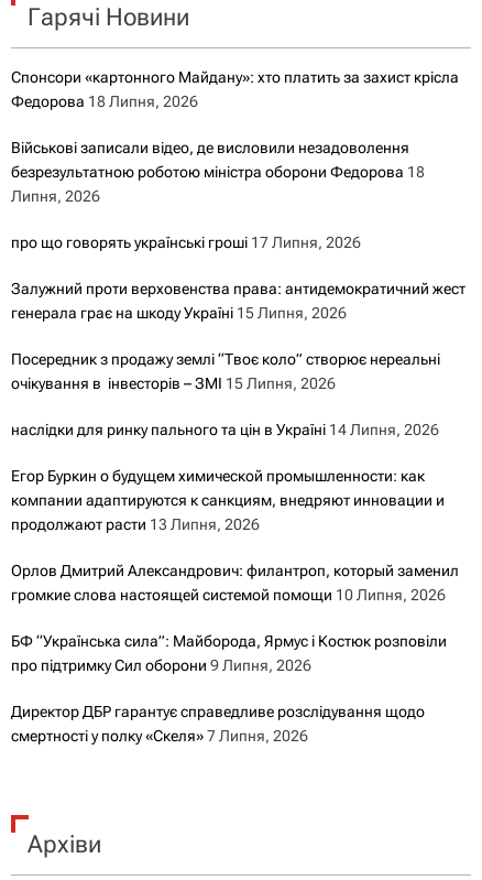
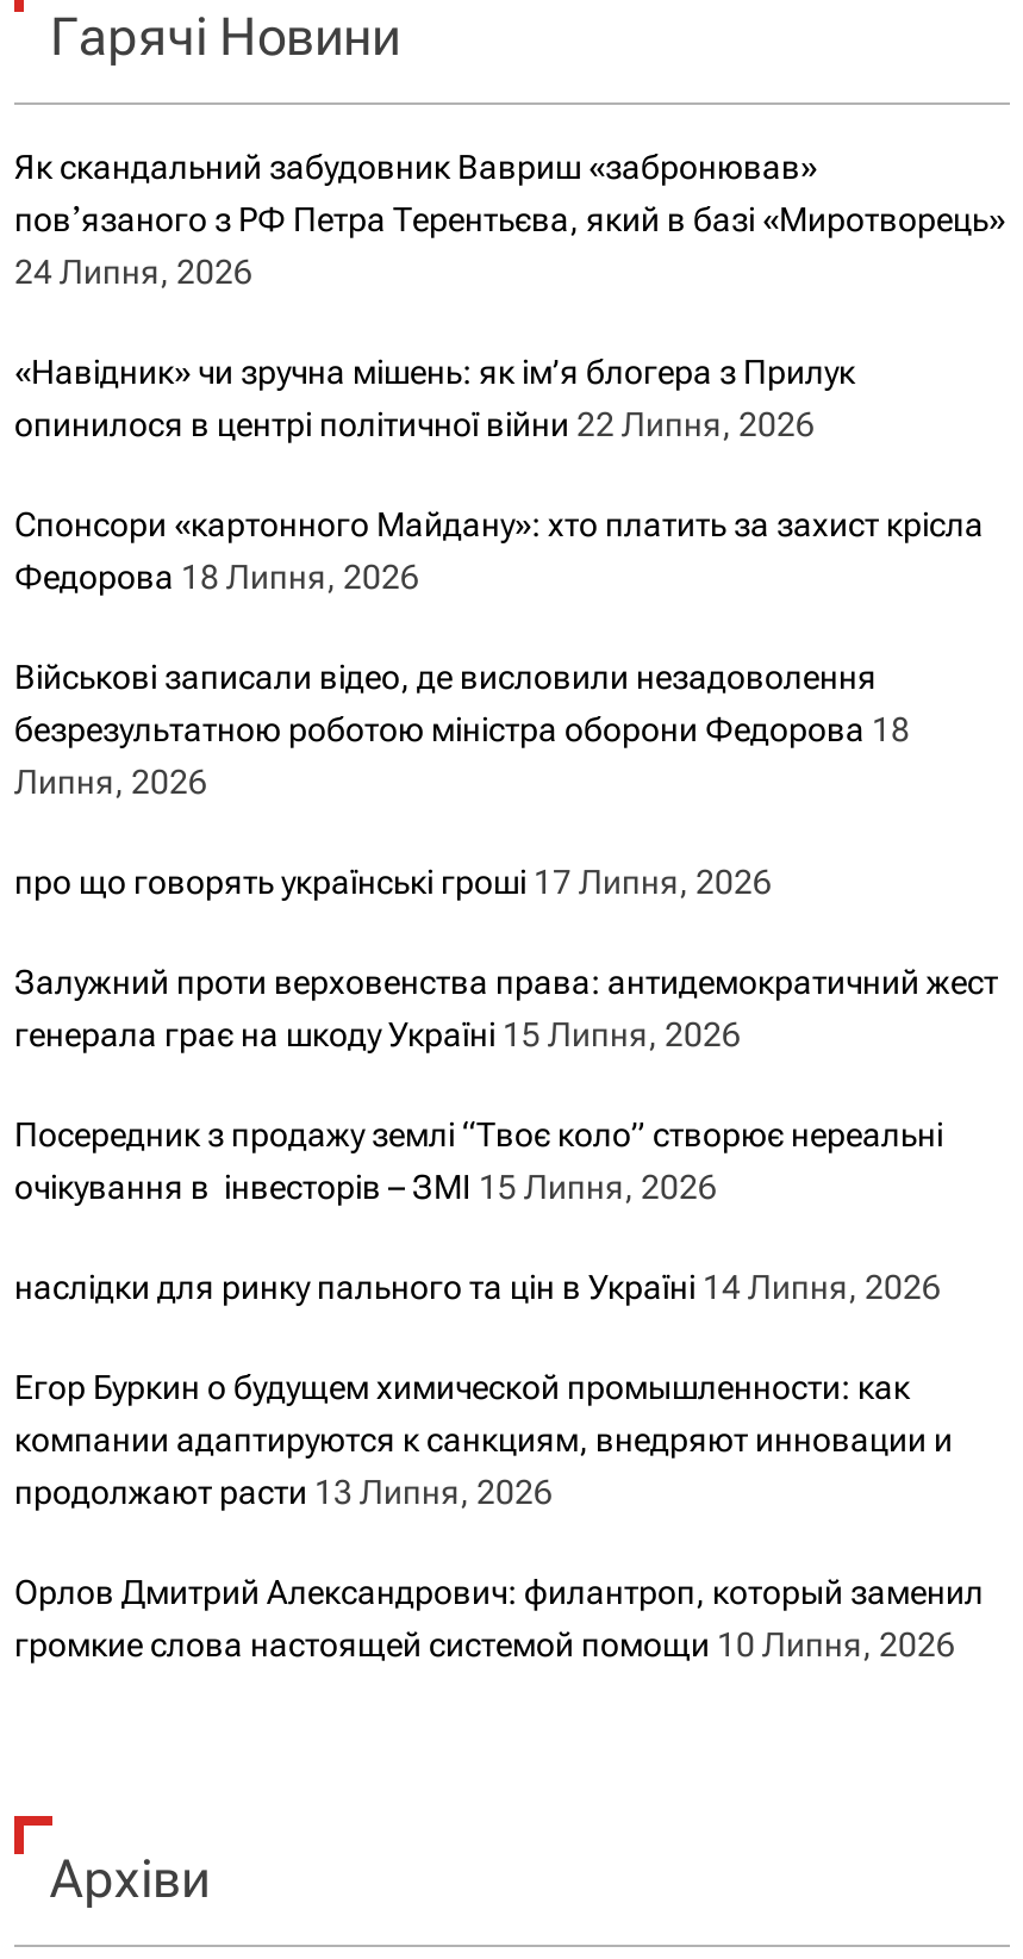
+ Як скандальний забудовник Вавриш «забронював»
+ повʼязаного з РФ Петра Терентьєва, який в базі «Миротворець»
+ 24 Липня, 2026
+ «Навідник» чи зручна мішень: як ім’я блогера з Прилук
+ опинилося в центрі політичної війни 22 Липня, 2026

moved down: Спонсори «картонного Майдану»: хто платить за захист крісла | Федорова 18 Липня, 2026 | Військові записали відео, де висловили незадоволення | ... | Орлов Дмитрий Александрович: филантроп, который заменил | громкие слова настоящей системой помощи 10 Липня, 2026

- БФ “Українська сила”: Майборода, Ярмус і Костюк розповіли
- про підтримку Сил оборони 9 Липня, 2026
- Директор ДБР гарантує справедливе розслідування щодо
- смертності у полку «Скеля» 7 Липня, 2026
